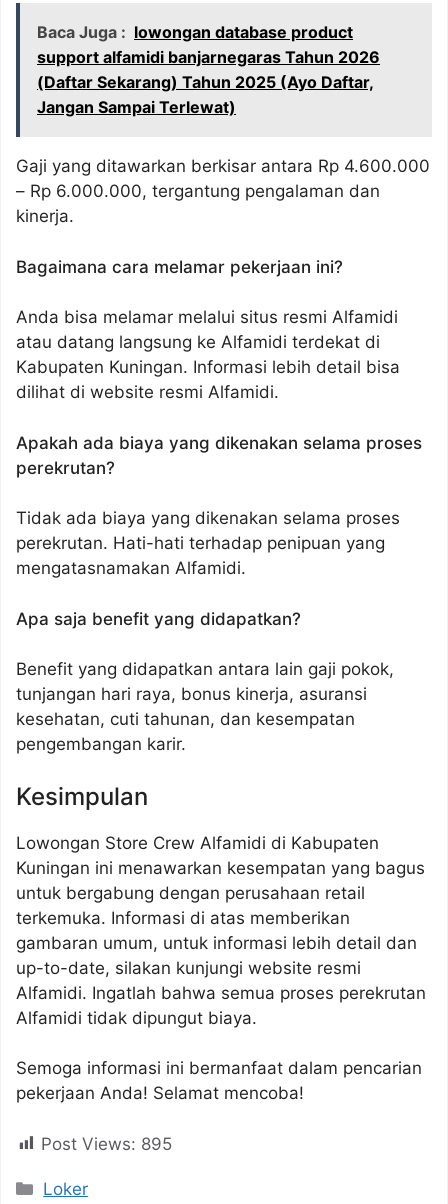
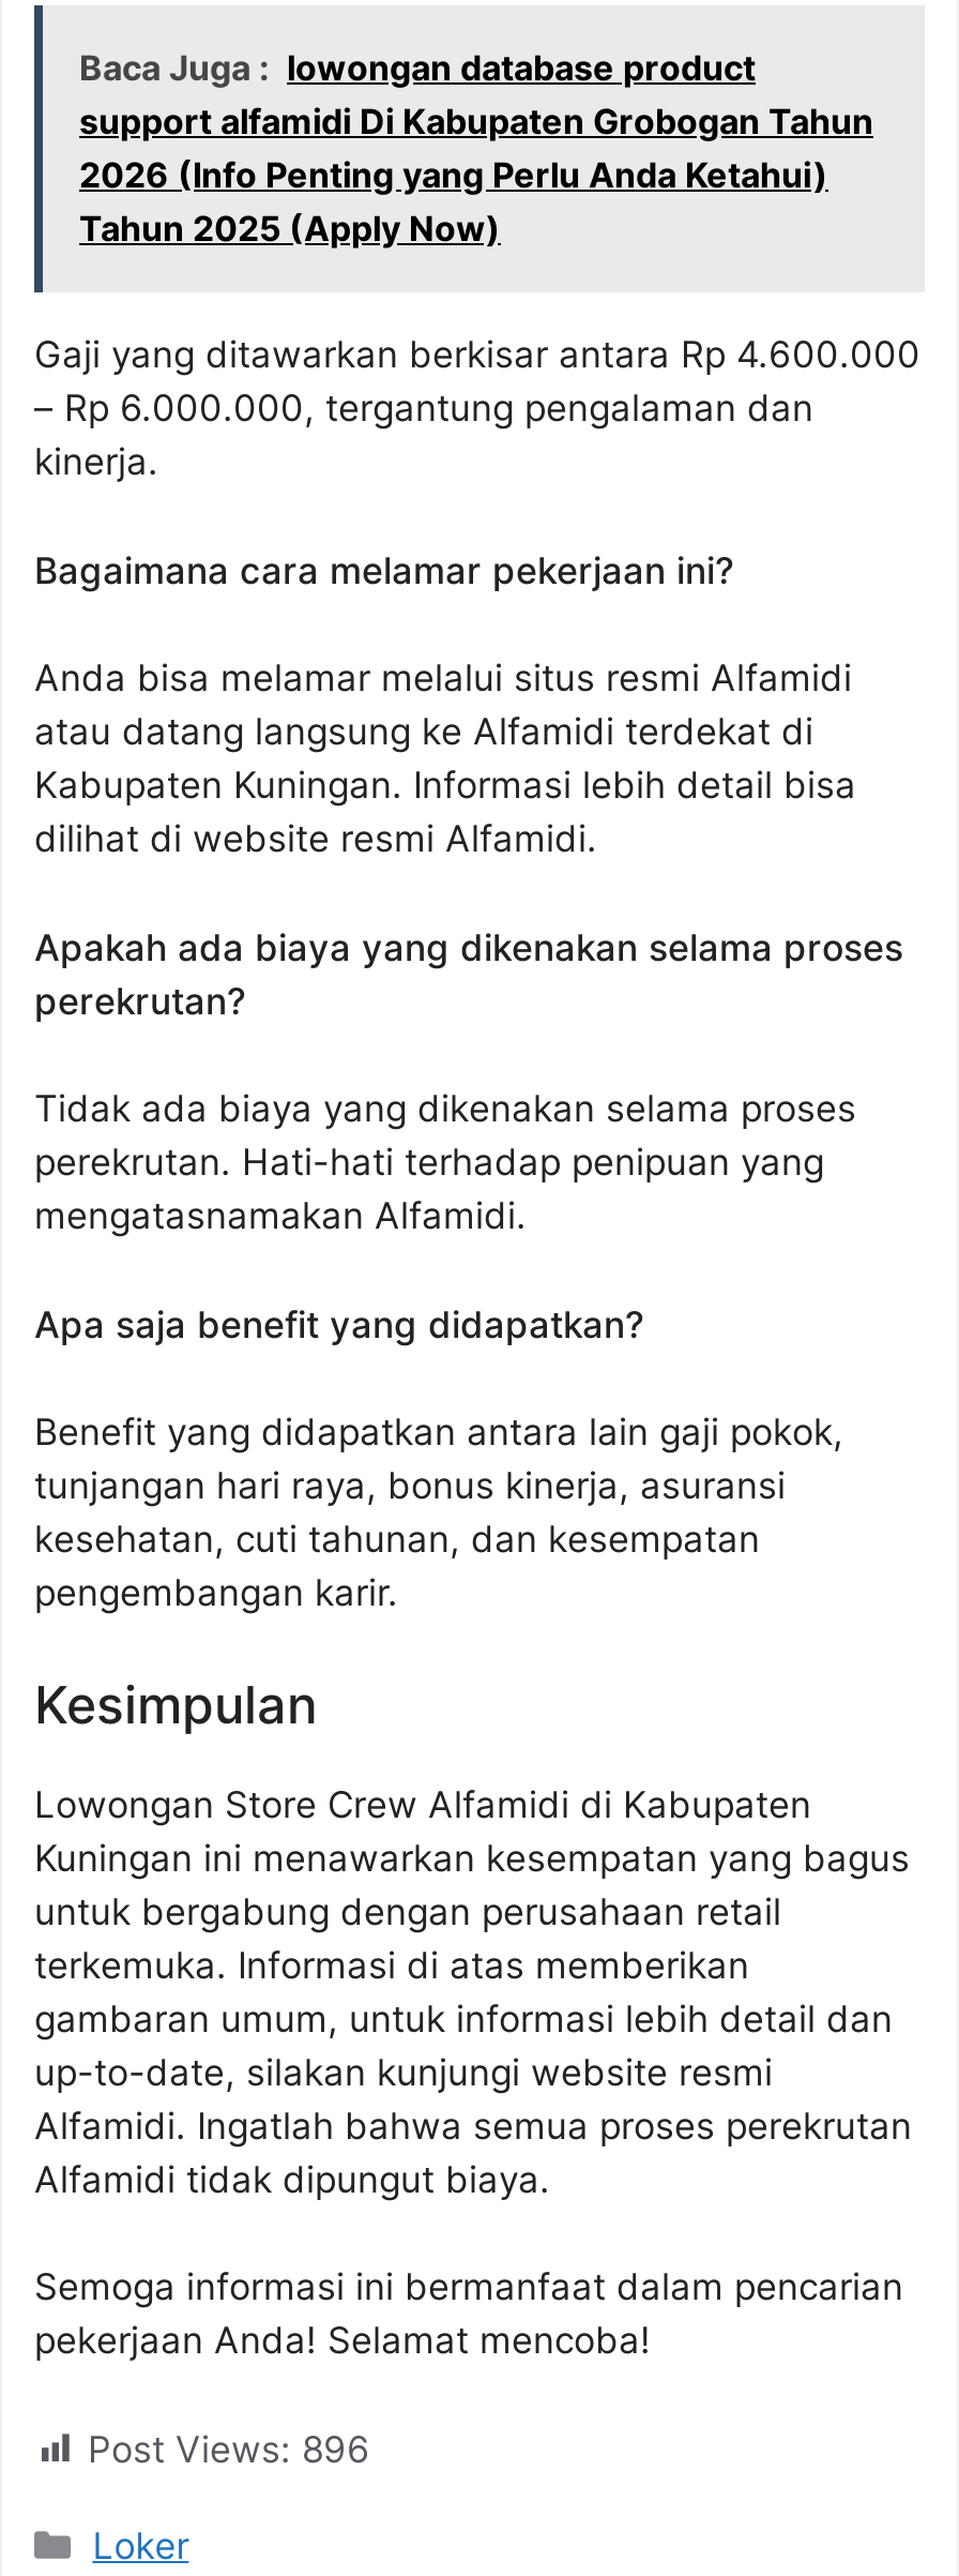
- support alfamidi banjarnegaras Tahun 2026
- (Daftar Sekarang) Tahun 2025 (Ayo Daftar,
- Jangan Sampai Terlewat)
+ support alfamidi Di Kabupaten Grobogan Tahun
+ 2026 (Info Penting yang Perlu Anda Ketahui)
+ Tahun 2025 (Apply Now)

- Post Views: 895
+ Post Views: 896
